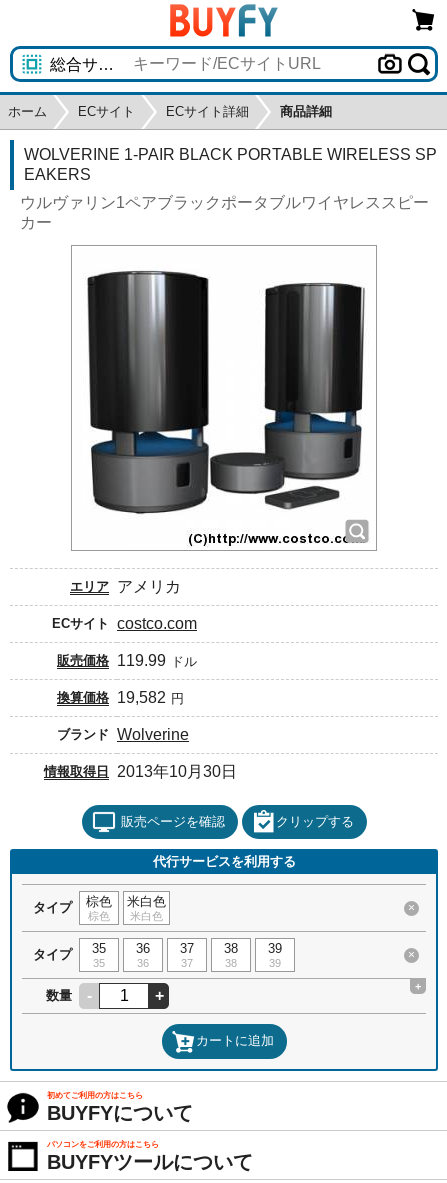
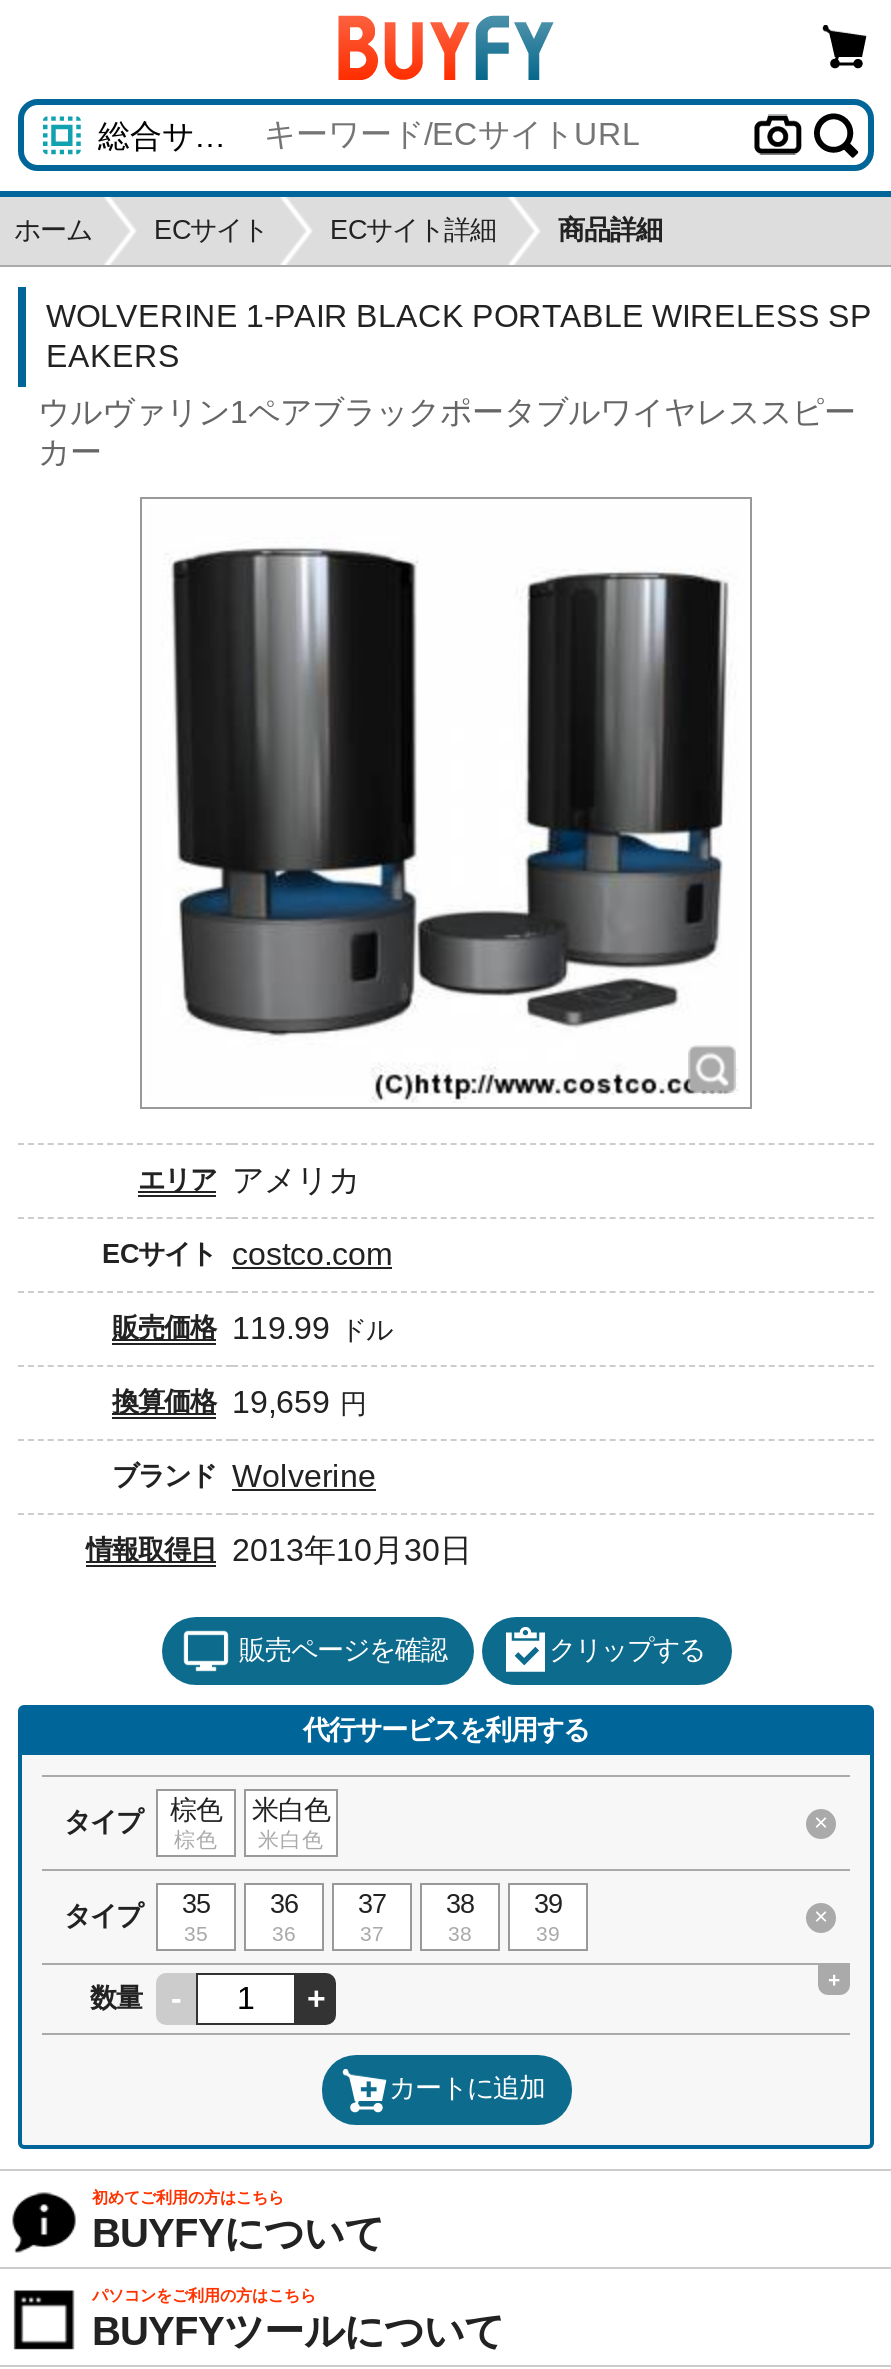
- 換算価格 19,582 円
+ 換算価格 19,659 円
